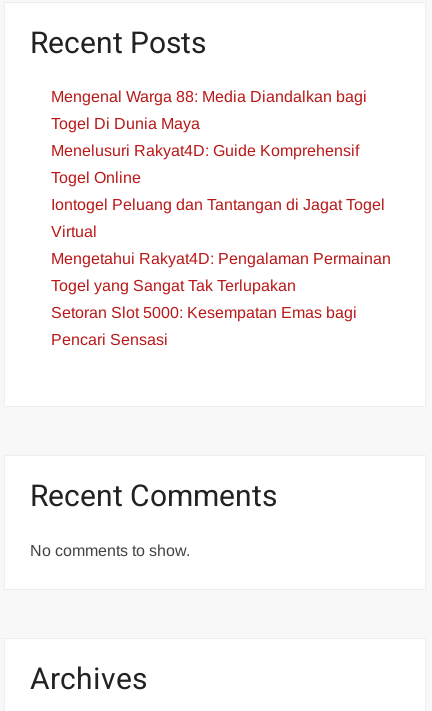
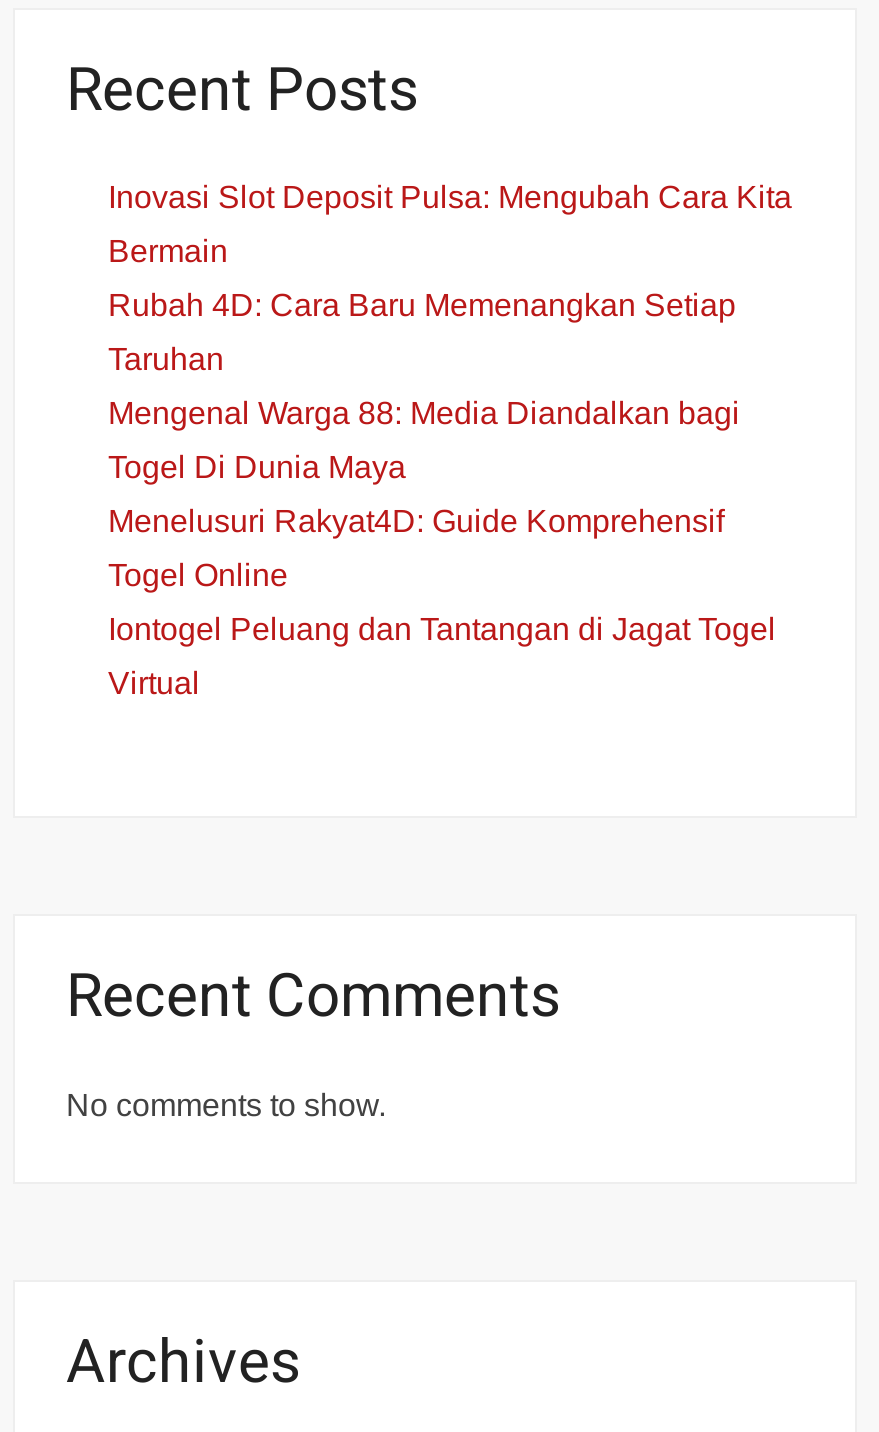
+ Inovasi Slot Deposit Pulsa: Mengubah Cara Kita
+ Bermain
+ Rubah 4D: Cara Baru Memenangkan Setiap
+ Taruhan

moved down: Mengenal Warga 88: Media Diandalkan bagi | Togel Di Dunia Maya | Menelusuri Rakyat4D: Guide Komprehensif | Togel Online | Iontogel Peluang dan Tantangan di Jagat Togel | Virtual

- Mengetahui Rakyat4D: Pengalaman Permainan
- Togel yang Sangat Tak Terlupakan
- Setoran Slot 5000: Kesempatan Emas bagi
- Pencari Sensasi
